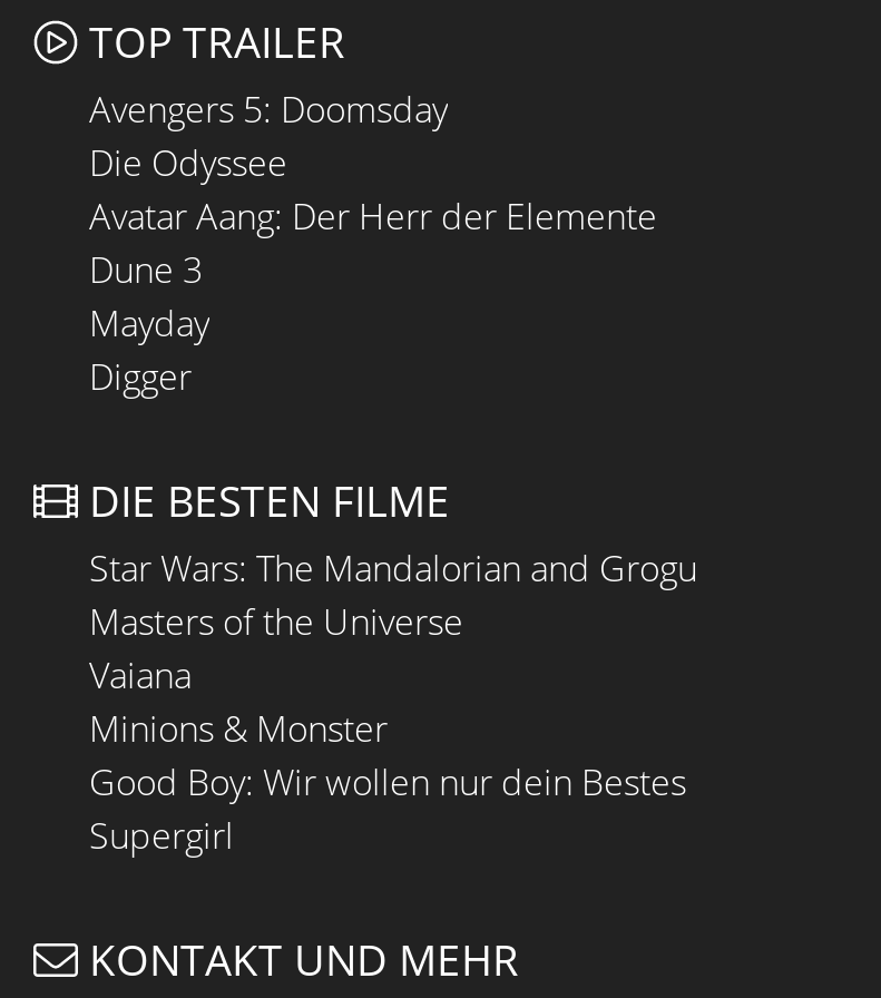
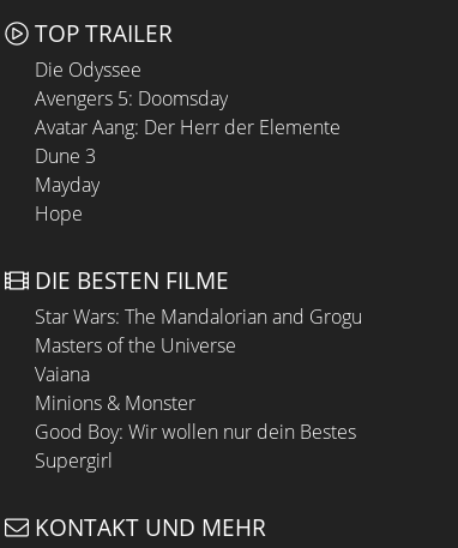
moved down: Avengers 5: Doomsday

moved up: Die Odyssee

- Digger
+ Hope
